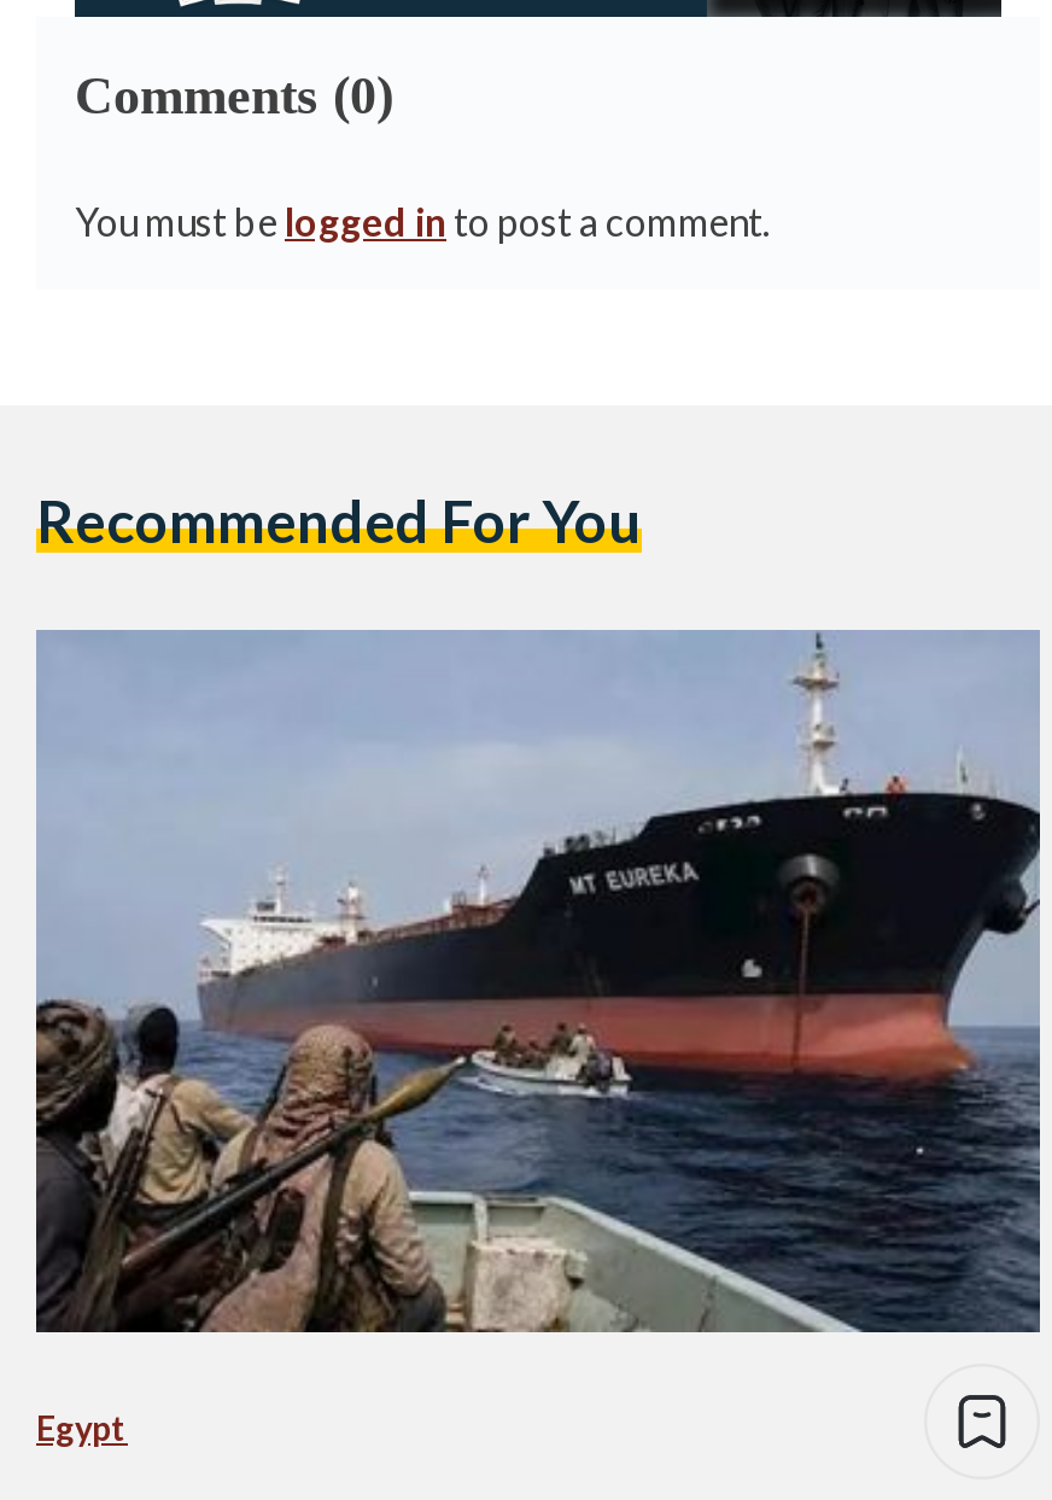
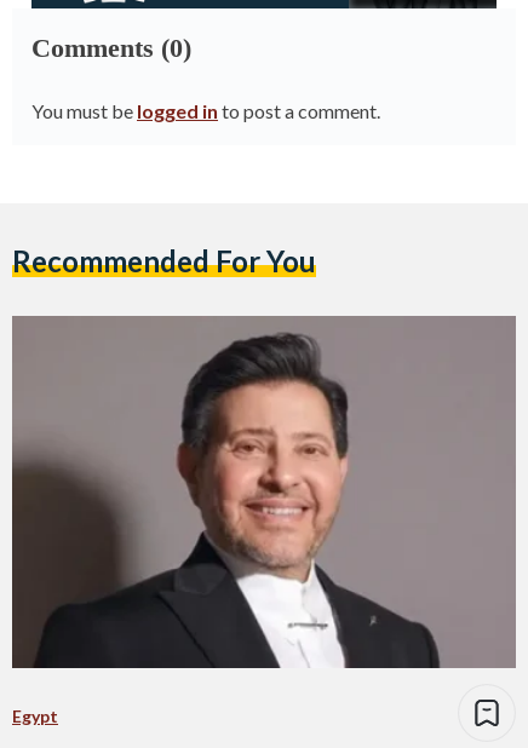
- [image]
+ [image]
